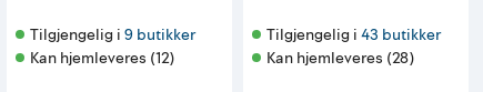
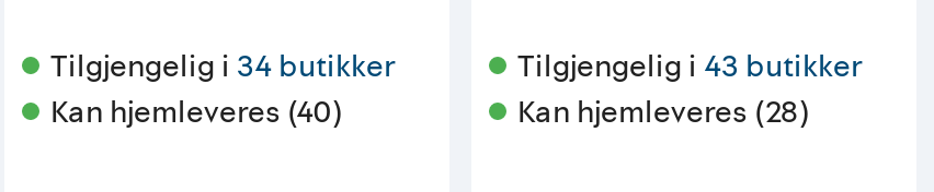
- Tilgjengelig i 9 butikker
- Kan hjemleveres (12)
+ Tilgjengelig i 34 butikker
+ Kan hjemleveres (40)
